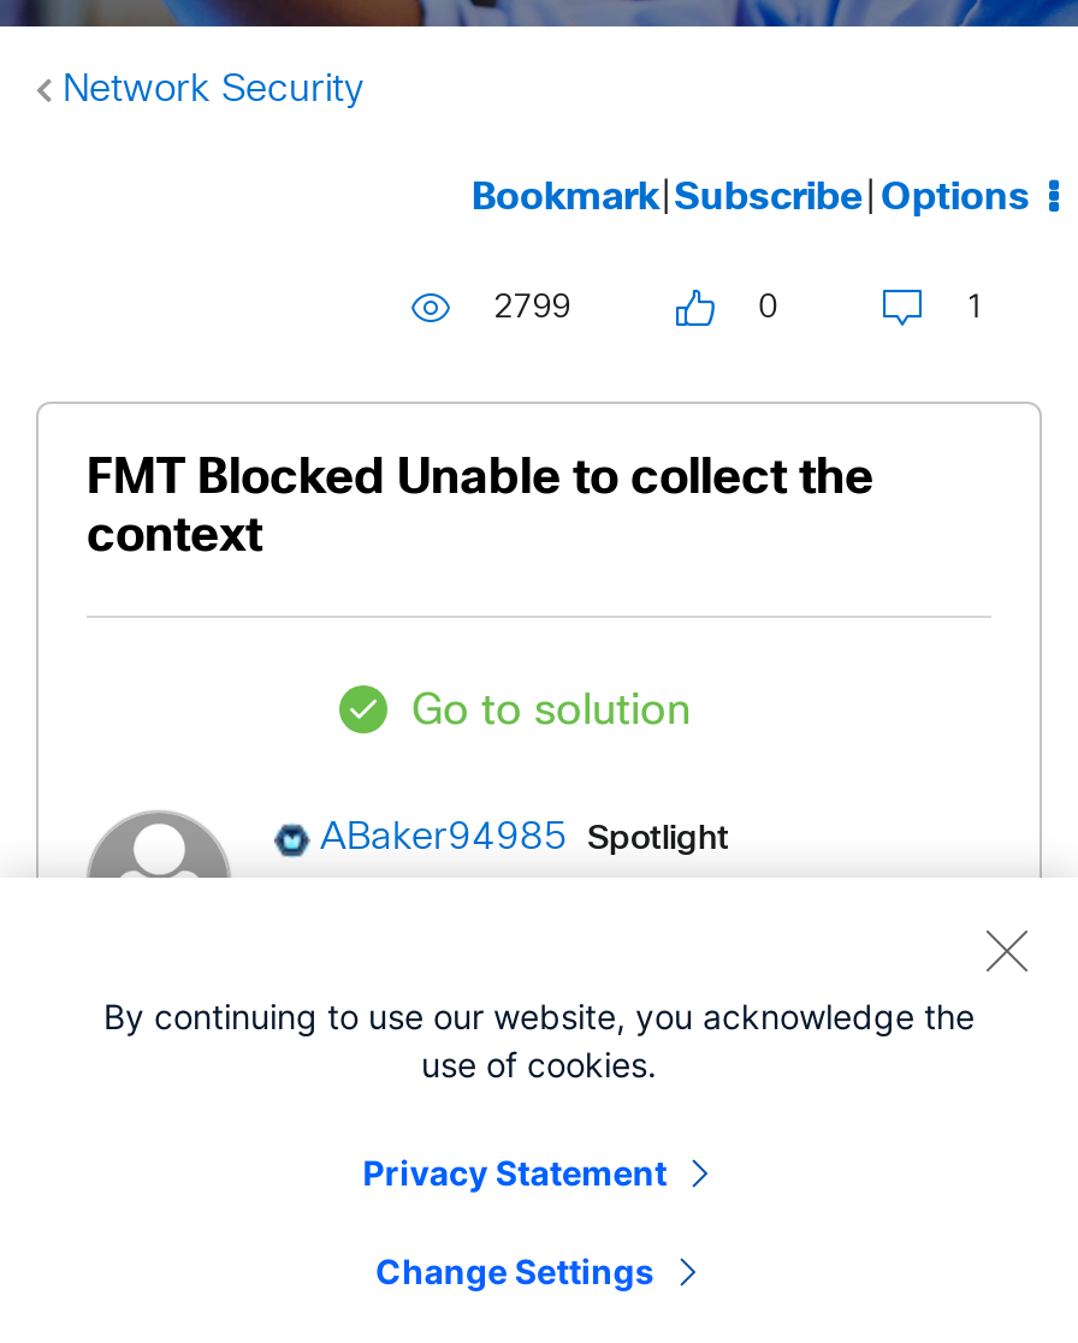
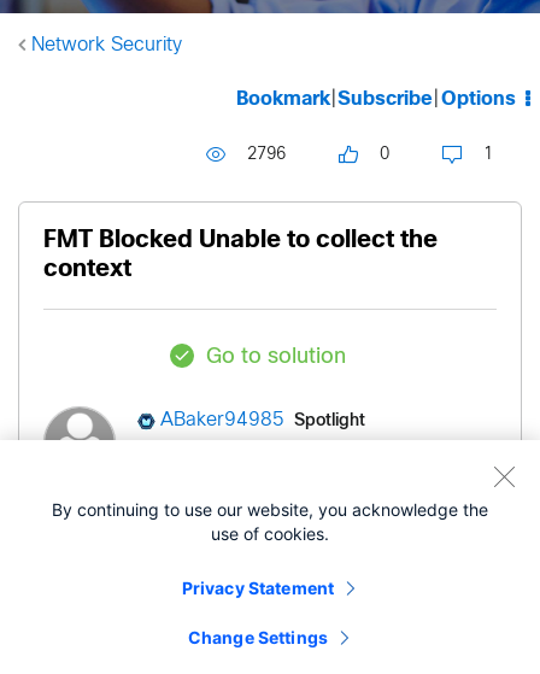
- 2799
+ 2796
